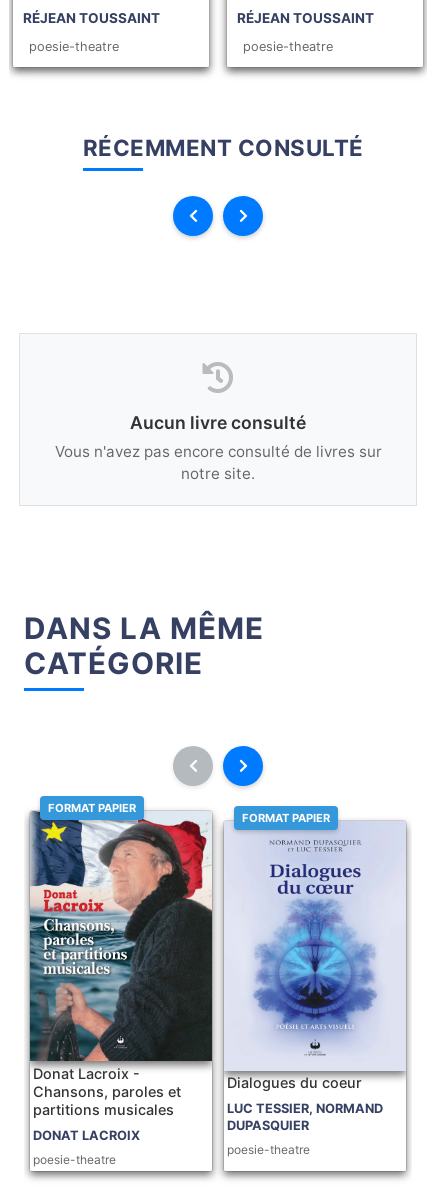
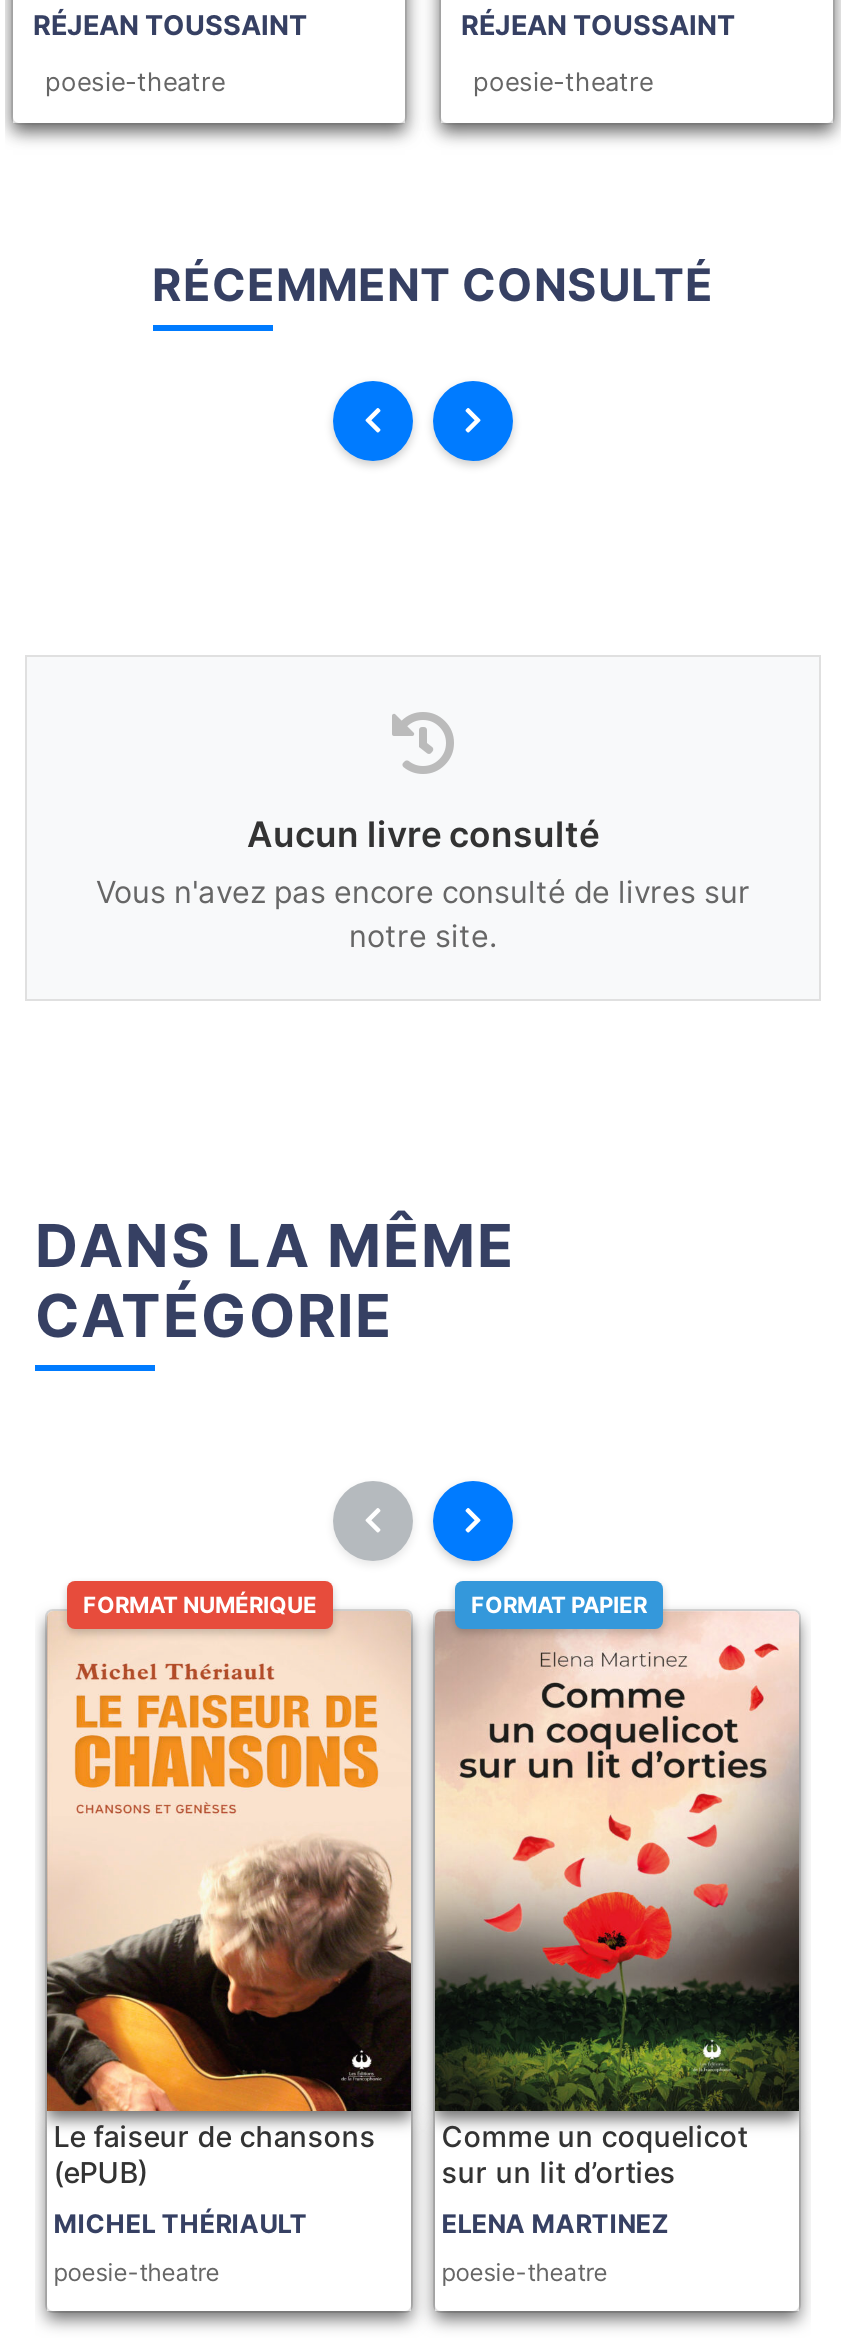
- [image]
- FORMAT PAPIER
+ [image]
+ FORMAT NUMÉRIQUE

- [image]
- Dialogues du coeur
+ [image]
+ Comme un coquelicot
+ sur un lit d’orties

- Donat Lacroix -
- Chansons, paroles et
- partitions musicales
+ Le faiseur de chansons
+ (ePUB)

- LUC TESSIER, NORMAND
- DUPASQUIER
+ ELENA MARTINEZ

- DONAT LACROIX
+ MICHEL THÉRIAULT
